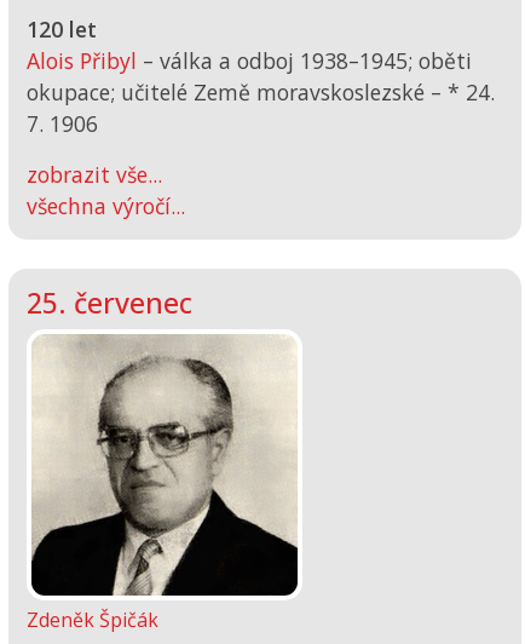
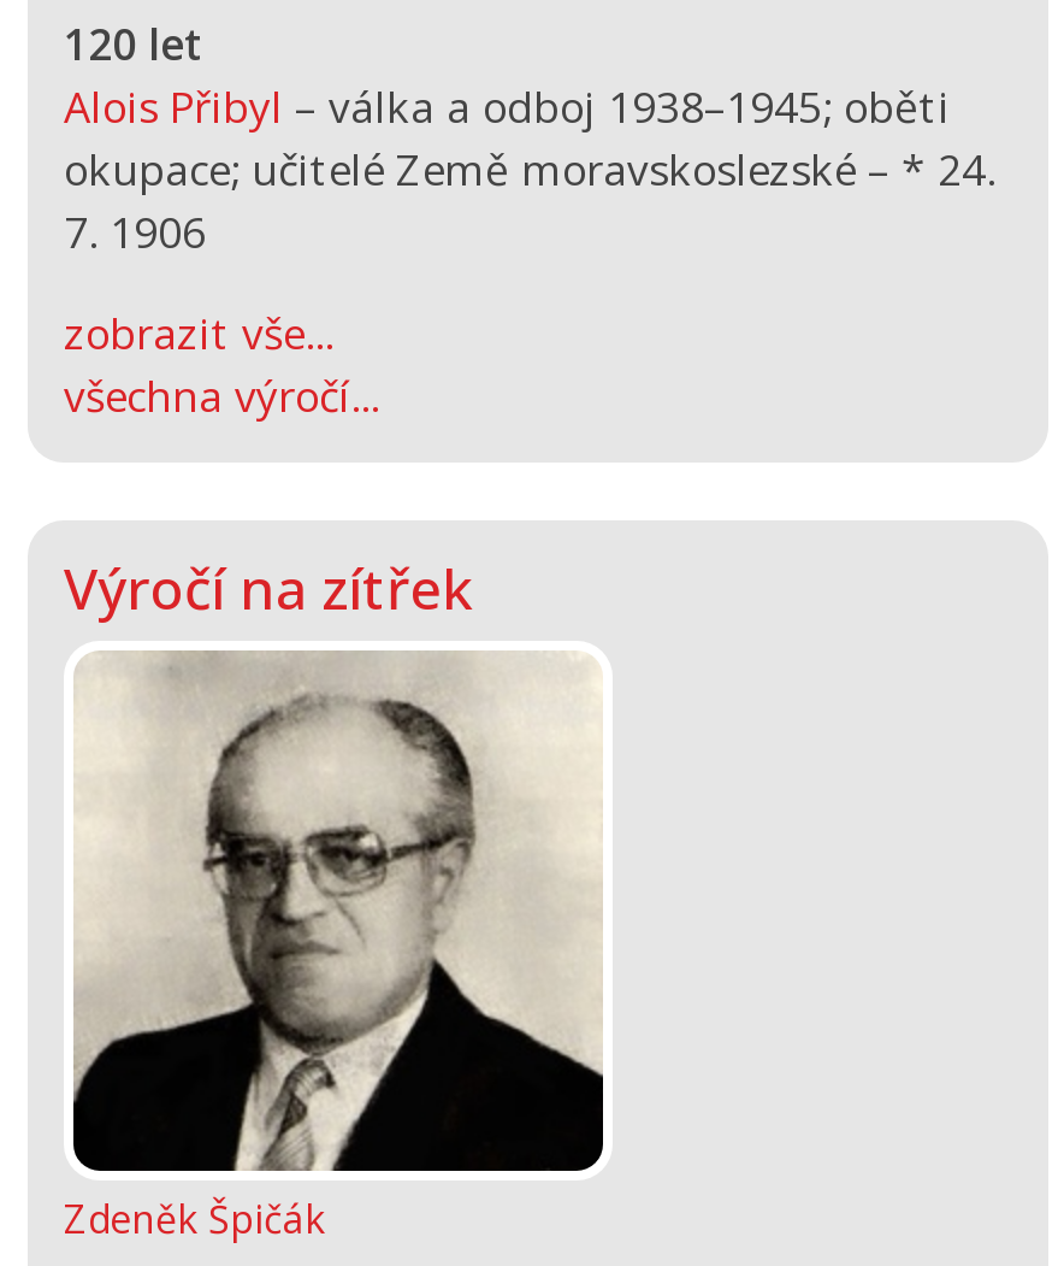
- 25. červenec
+ Výročí na zítřek
